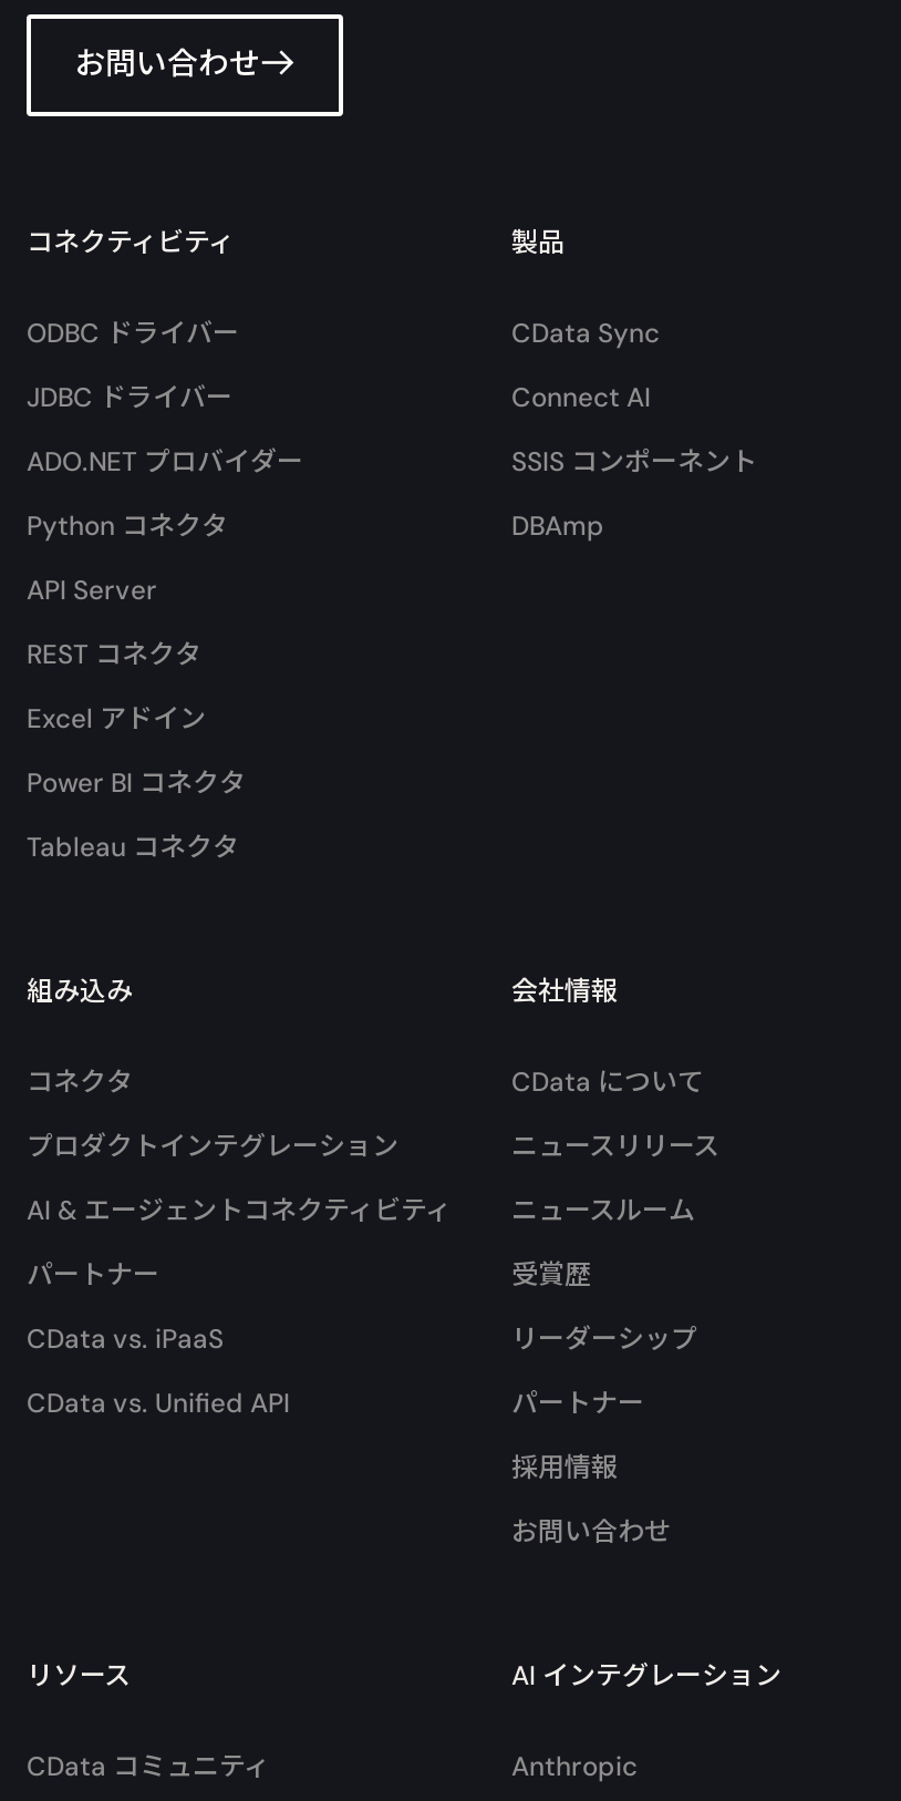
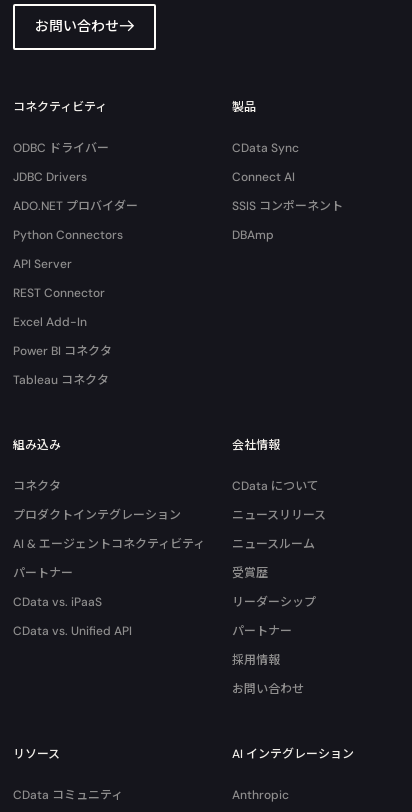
- JDBC ドライバー
+ JDBC Drivers

- Python コネクタ
+ Python Connectors

- REST コネクタ
+ REST Connector

- Excel アドイン
+ Excel Add-In
